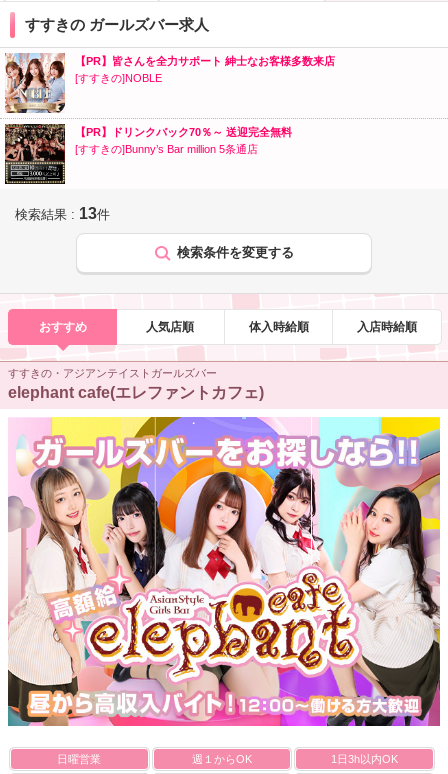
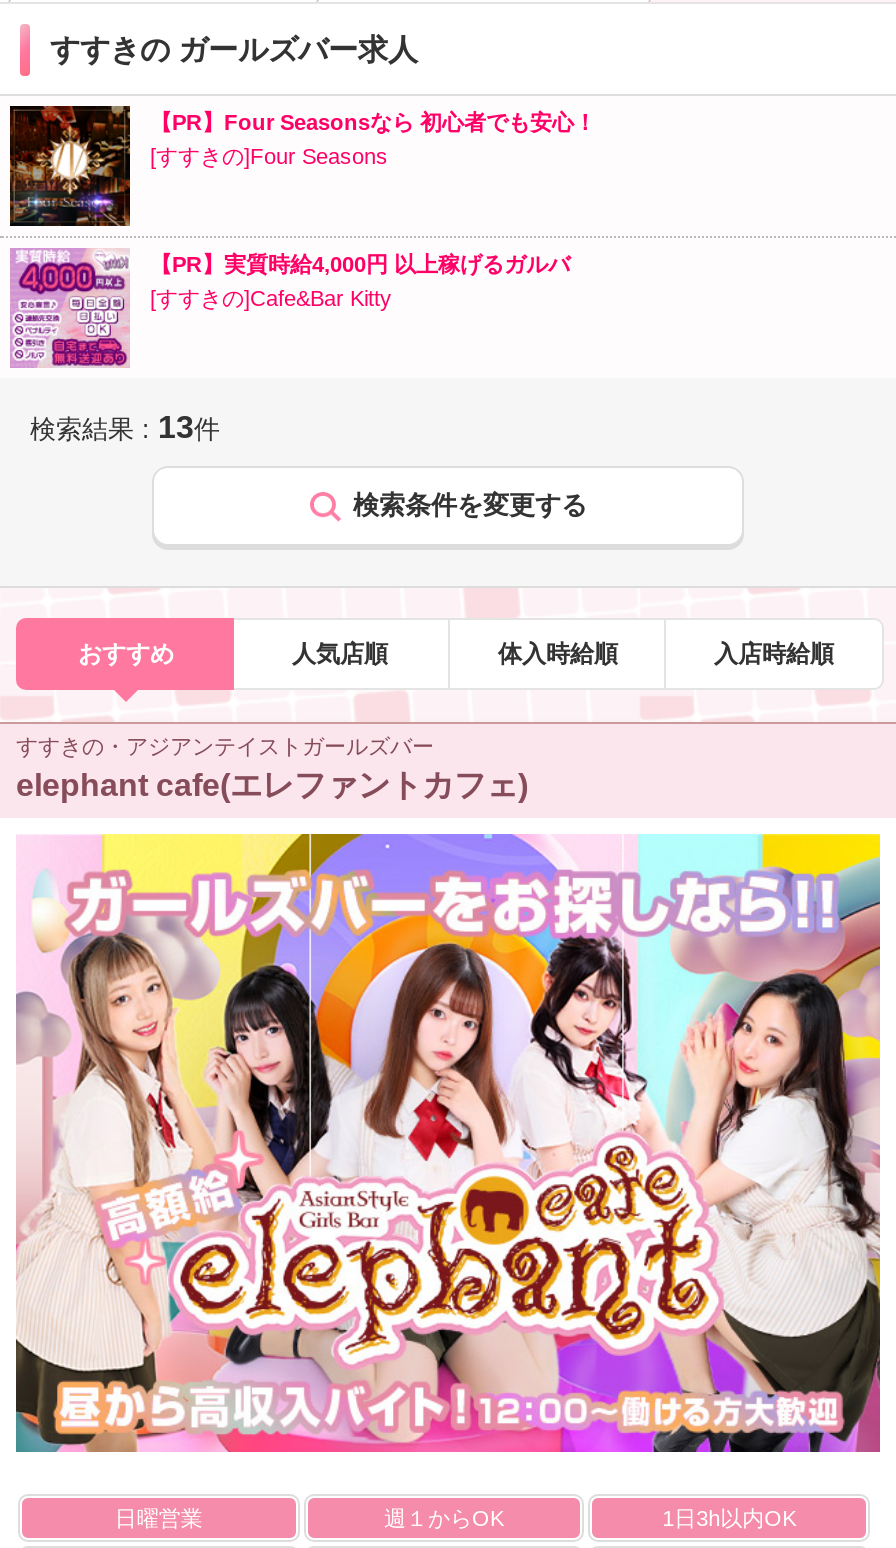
- [image]
- 【PR】皆さんを全力サポート 紳士なお客様多数来店
- [すすきの]NOBLE
+ [image]
+ 【PR】Four Seasonsなら 初心者でも安心！
+ [すすきの]Four Seasons

- [image]
- 【PR】ドリンクバック70％～ 送迎完全無料
- [すすきの]Bunny’s Bar million 5条通店
+ [image]
+ 【PR】実質時給4,000円 以上稼げるガルバ
+ [すすきの]Cafe&Bar Kitty
